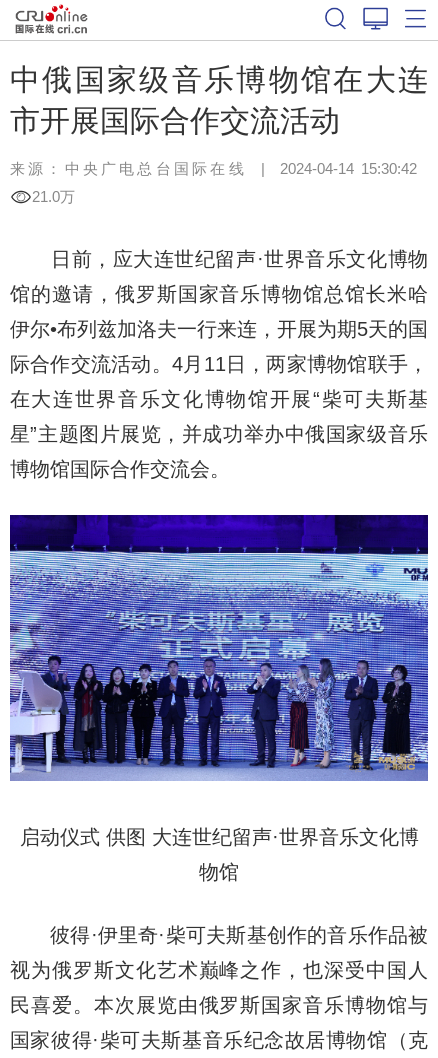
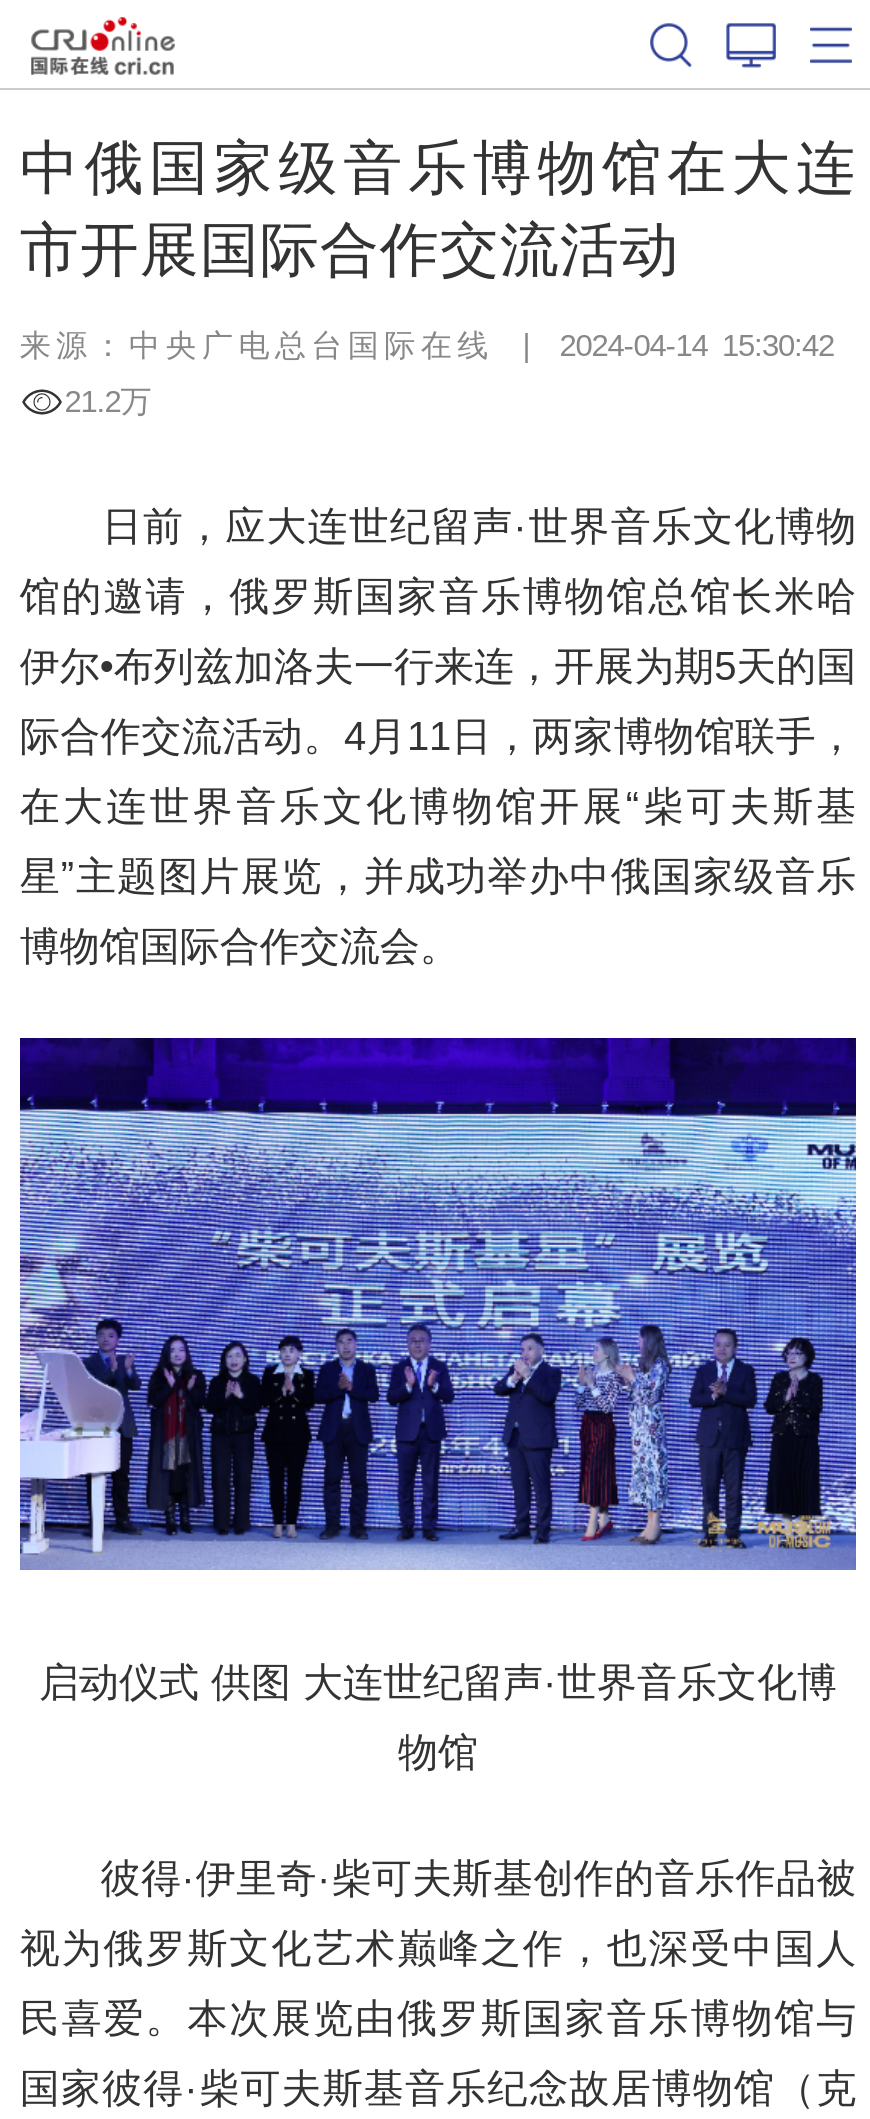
- 21.0万
+ 21.2万
